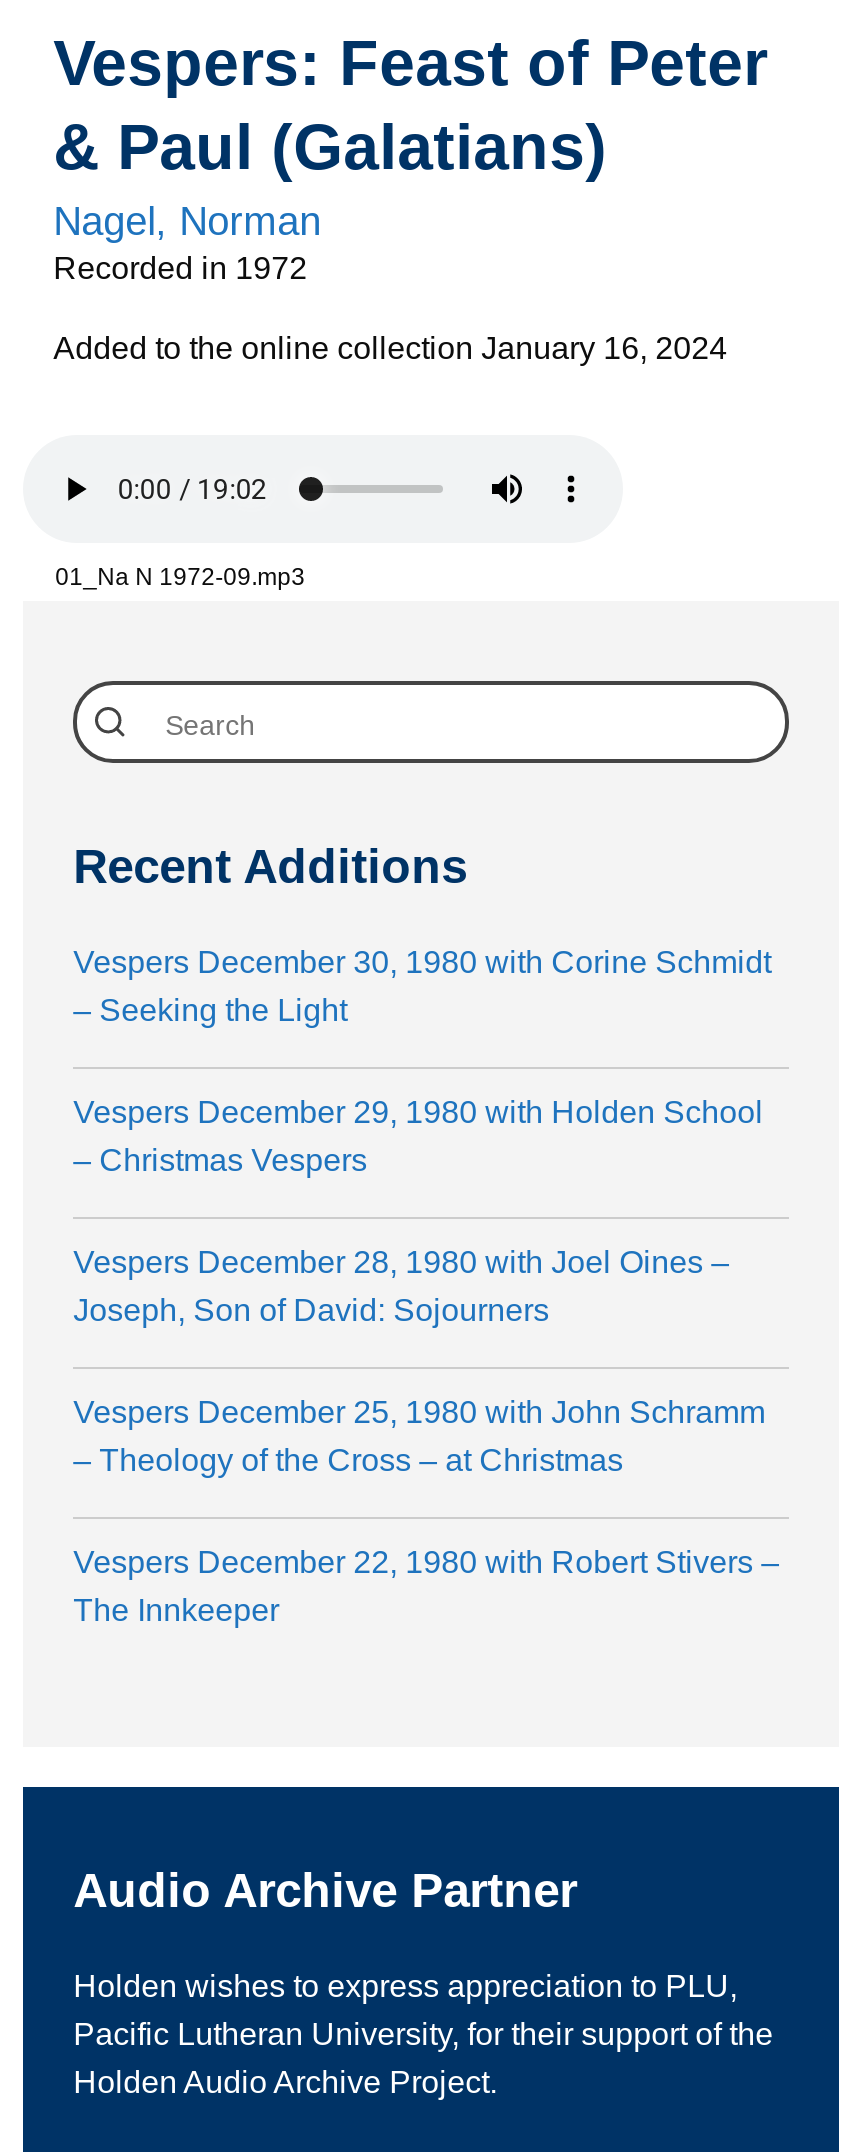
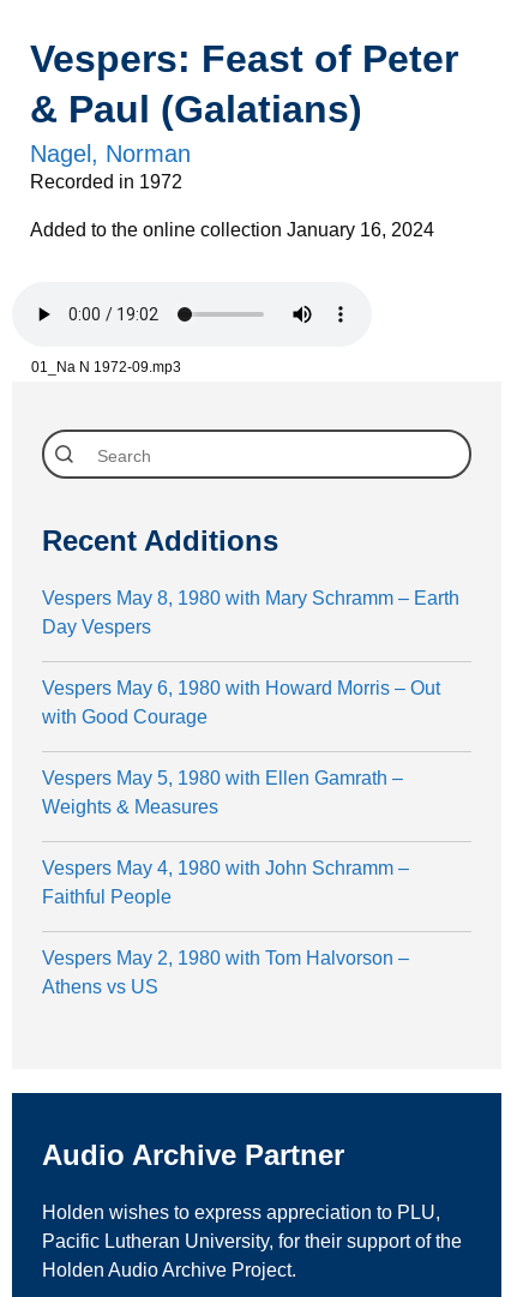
- Vespers December 30, 1980 with Corine Schmidt
- – Seeking the Light
+ Vespers May 8, 1980 with Mary Schramm – Earth
+ Day Vespers

- Vespers December 29, 1980 with Holden School
- – Christmas Vespers
+ Vespers May 6, 1980 with Howard Morris – Out
+ with Good Courage

- Vespers December 28, 1980 with Joel Oines –
- Joseph, Son of David: Sojourners
+ Vespers May 5, 1980 with Ellen Gamrath –
+ Weights & Measures

- Vespers December 25, 1980 with John Schramm
- – Theology of the Cross – at Christmas
+ Vespers May 4, 1980 with John Schramm –
+ Faithful People

- Vespers December 22, 1980 with Robert Stivers –
- The Innkeeper
+ Vespers May 2, 1980 with Tom Halvorson –
+ Athens vs US
